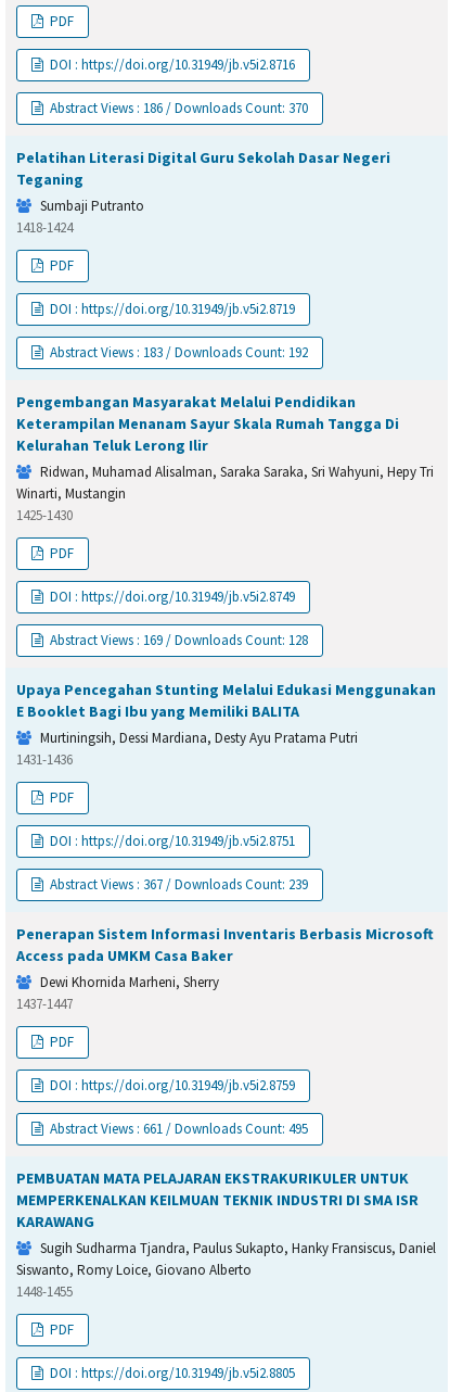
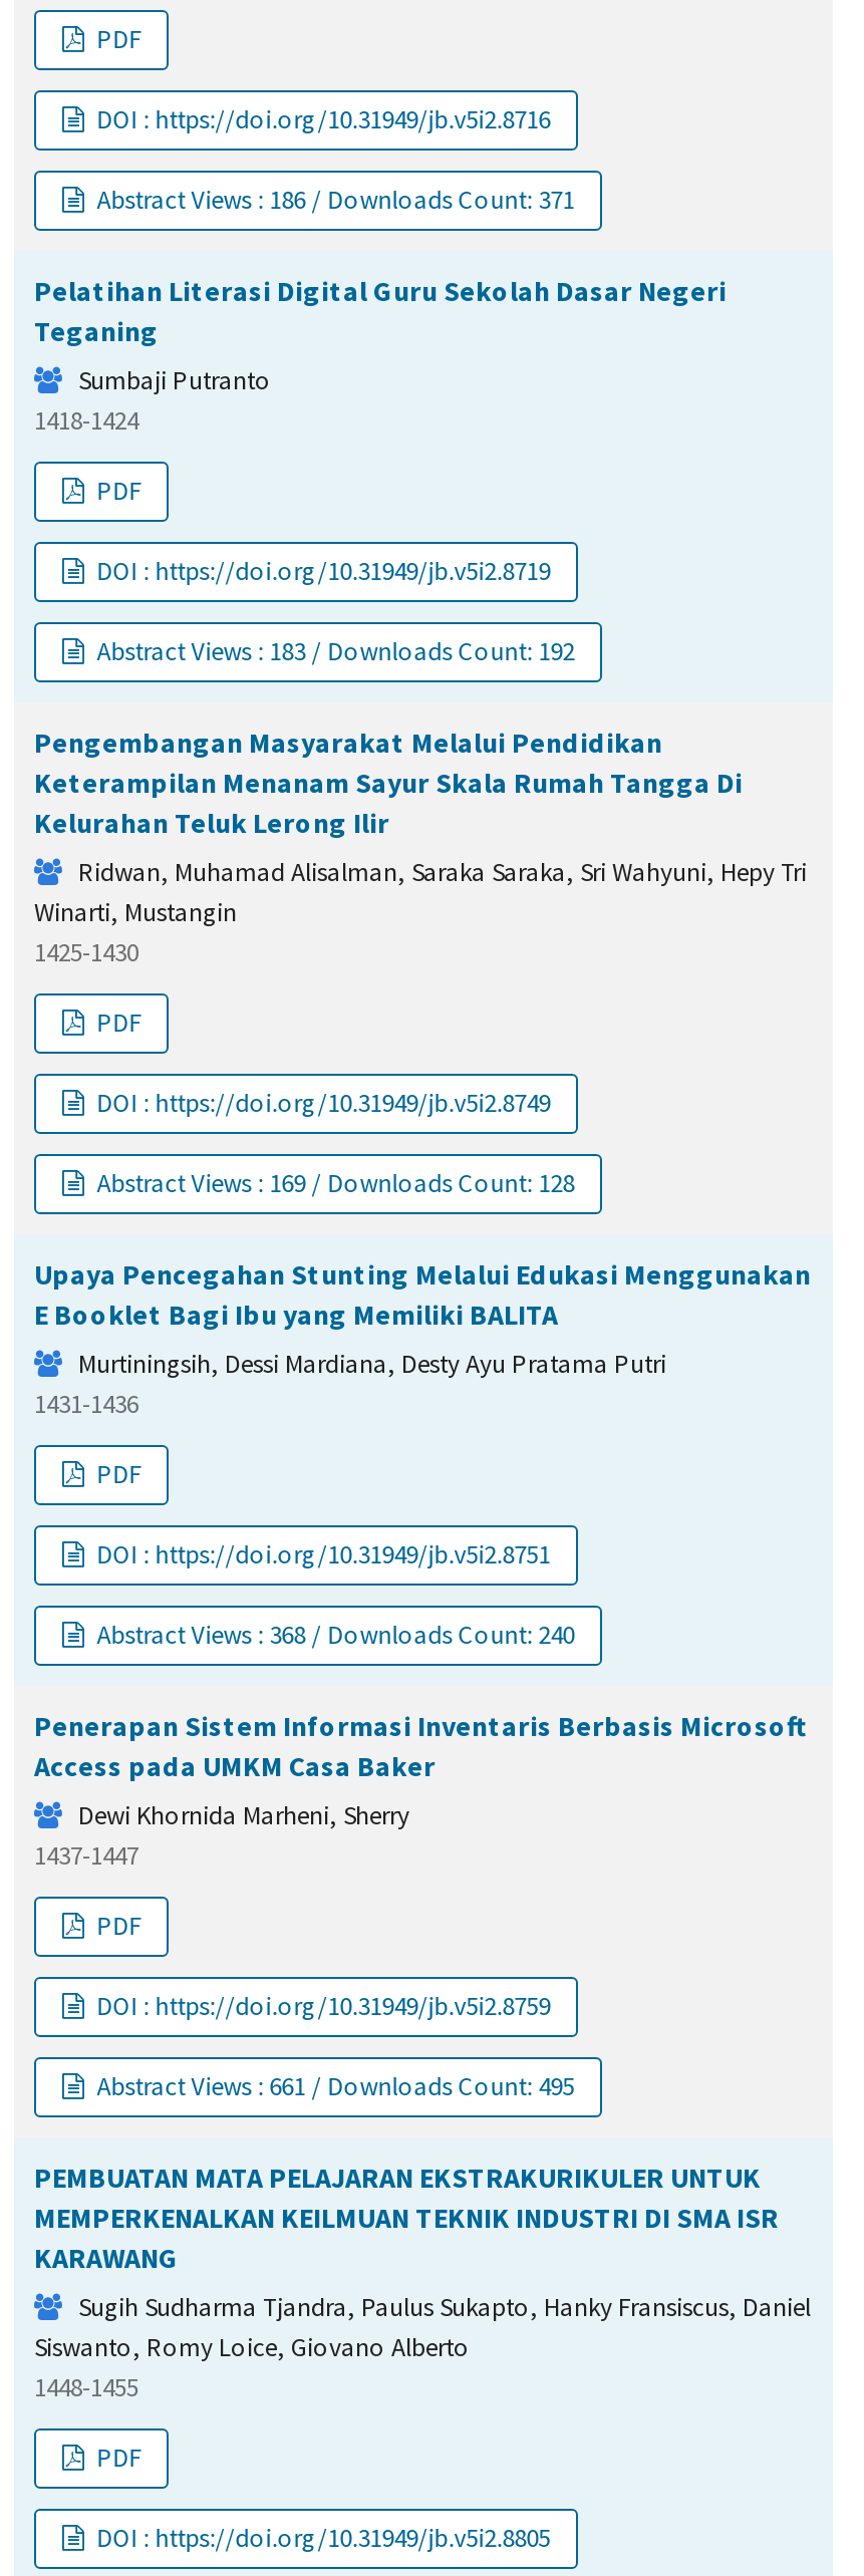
- Abstract Views : 186 / Downloads Count: 370
+ Abstract Views : 186 / Downloads Count: 371

- Abstract Views : 367 / Downloads Count: 239
+ Abstract Views : 368 / Downloads Count: 240
